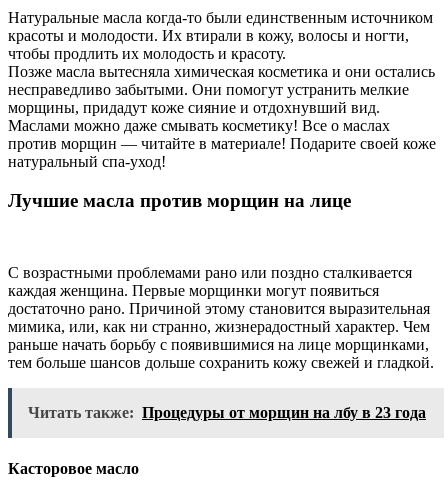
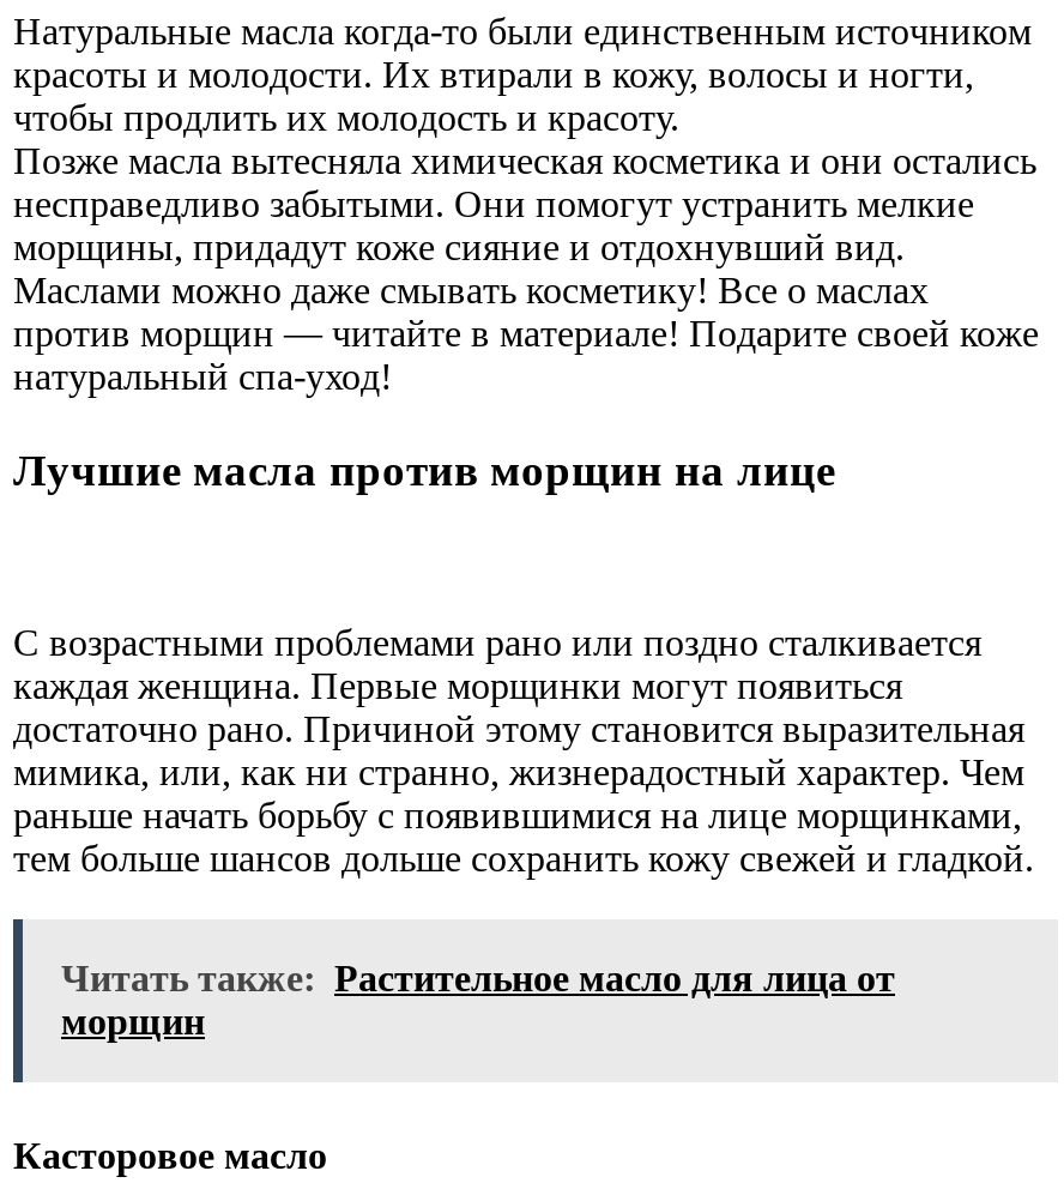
- Читать также: Процедуры от морщин на лбу в 23 года
+ Читать также: Растительное масло для лица от
+ морщин
